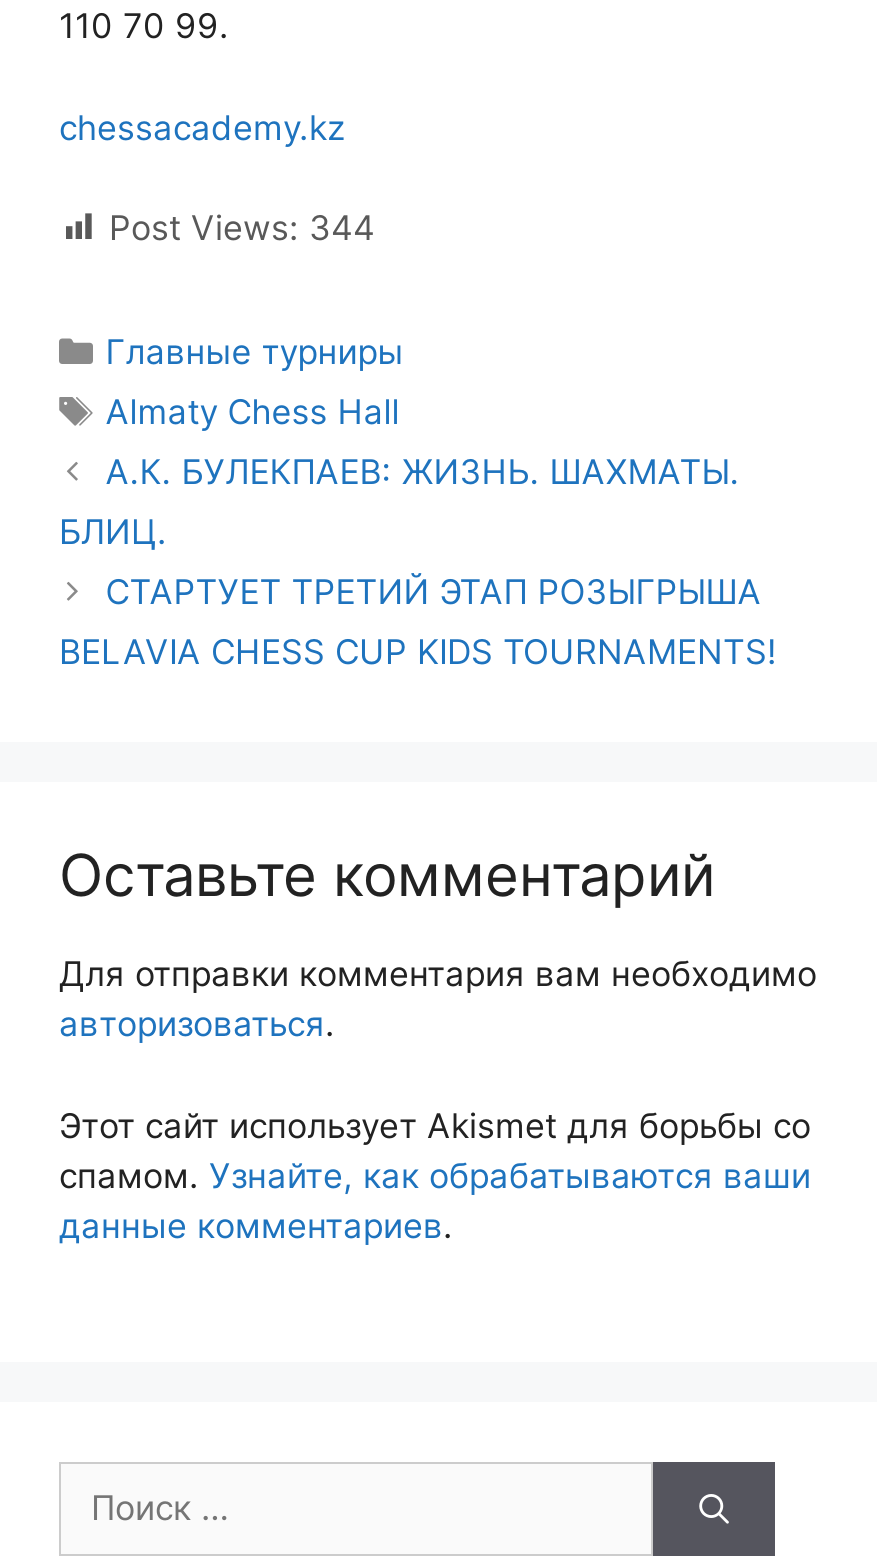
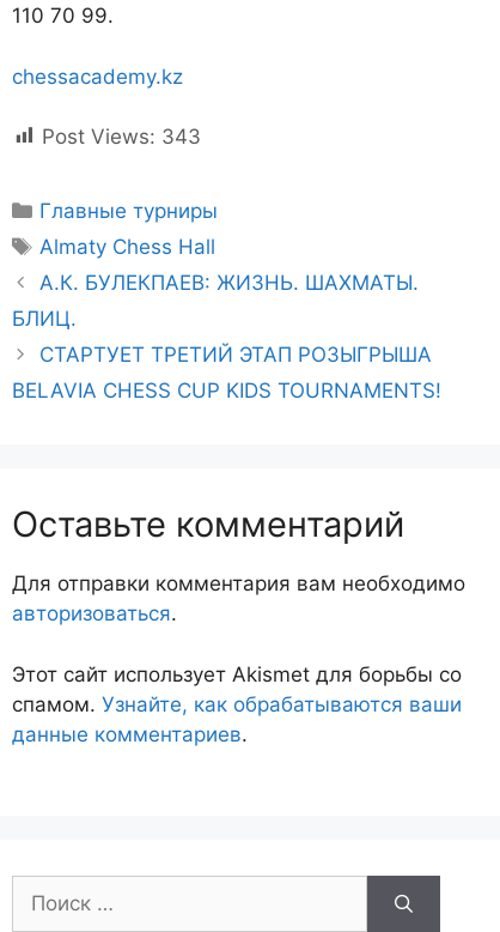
- Post Views: 344
+ Post Views: 343
